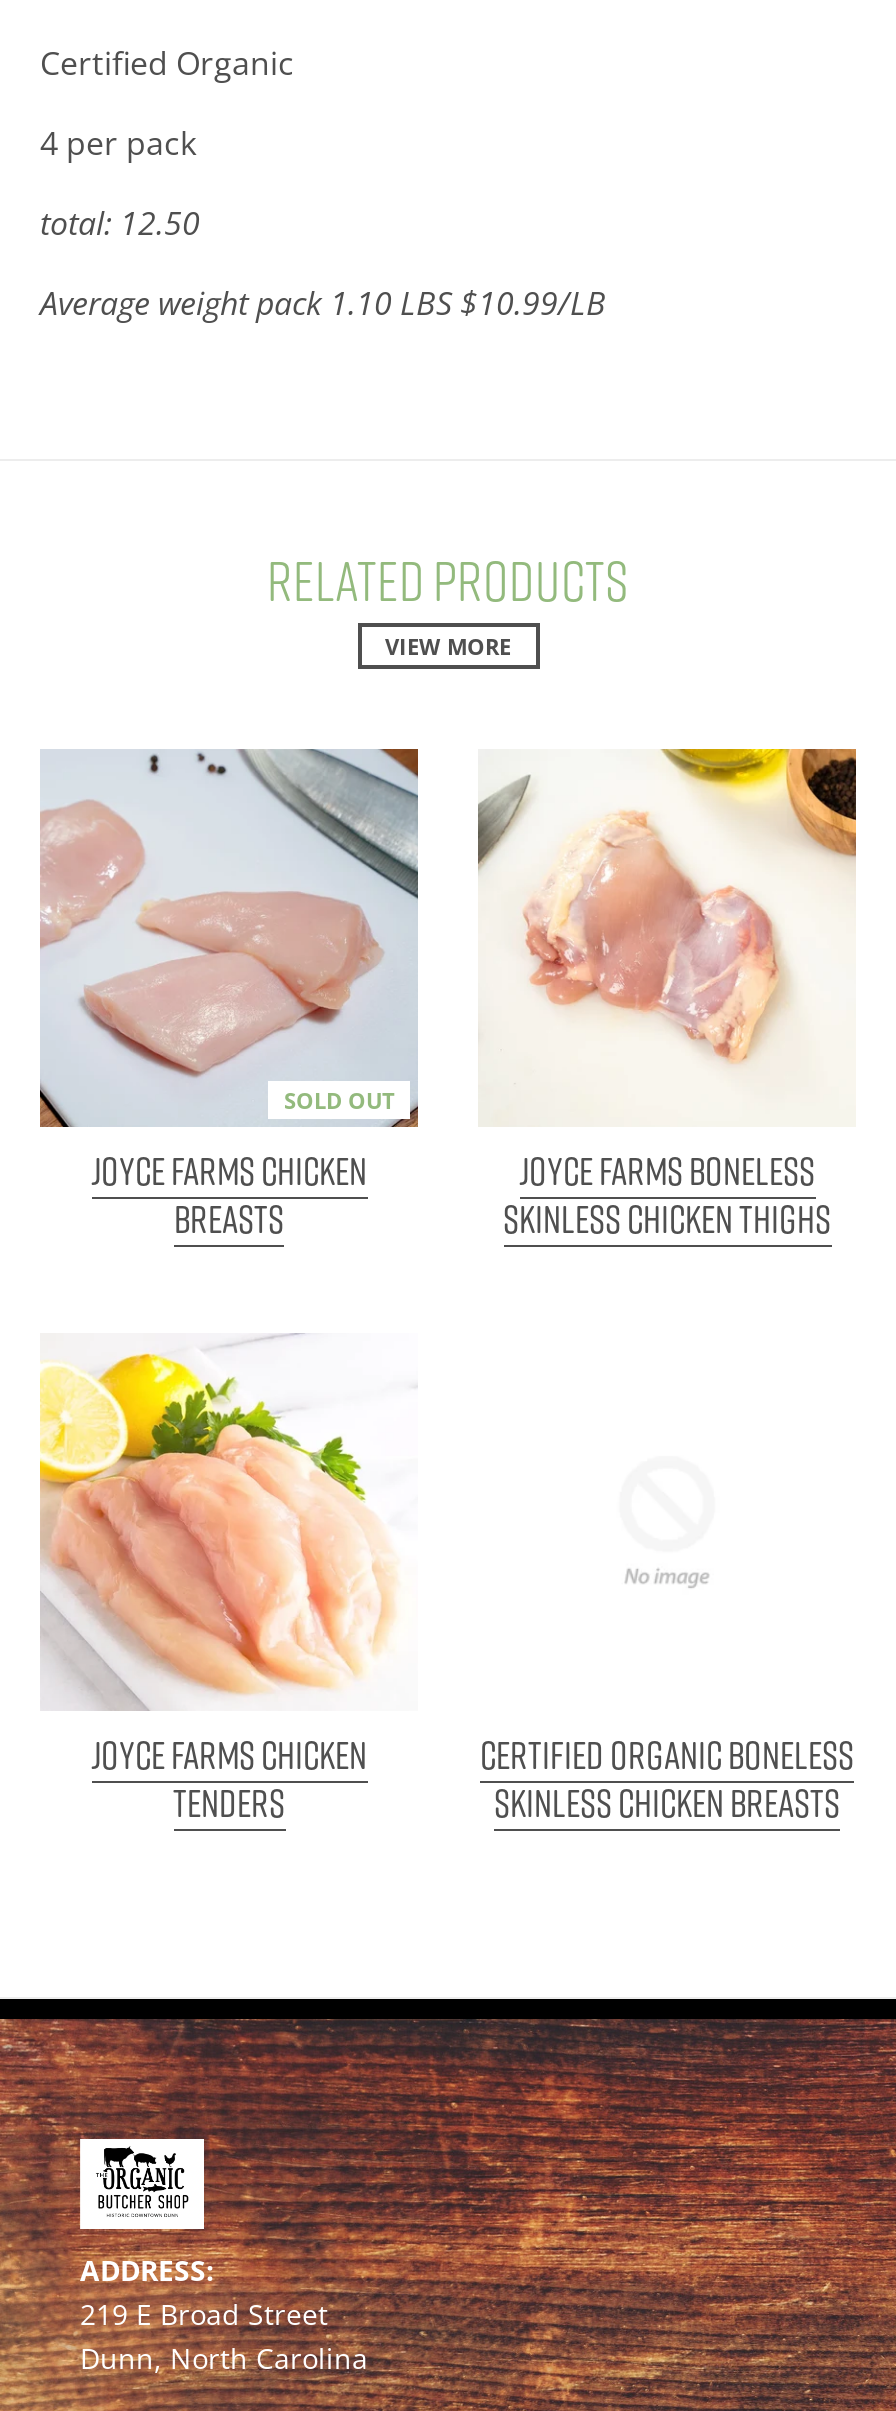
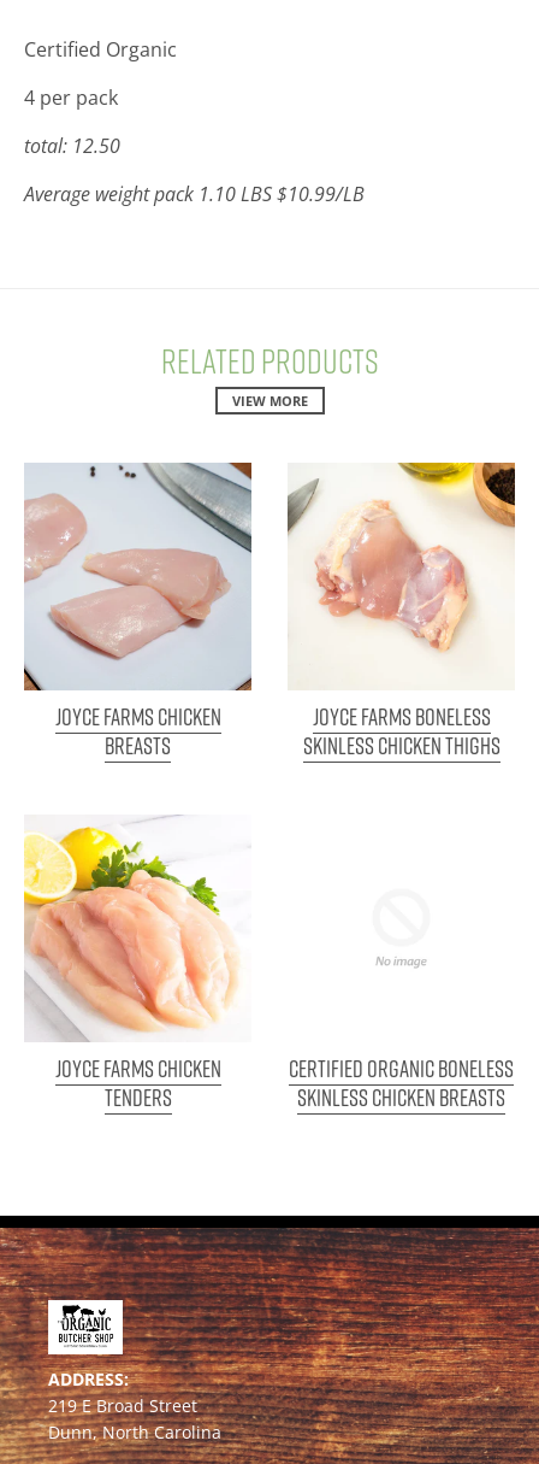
- SOLD OUT
